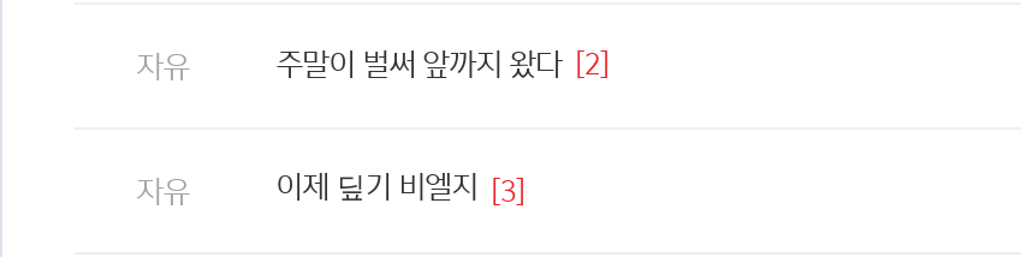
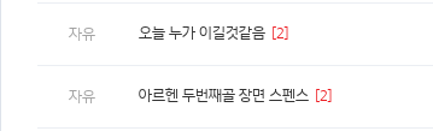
- 주말이 벌써 앞까지 왔다 [2]
+ 오늘 누가 이길것같음 [2]

- 이제 딮기 비엘지 [3]
+ 아르헨 두번째골 장면 스펜스 [2]
